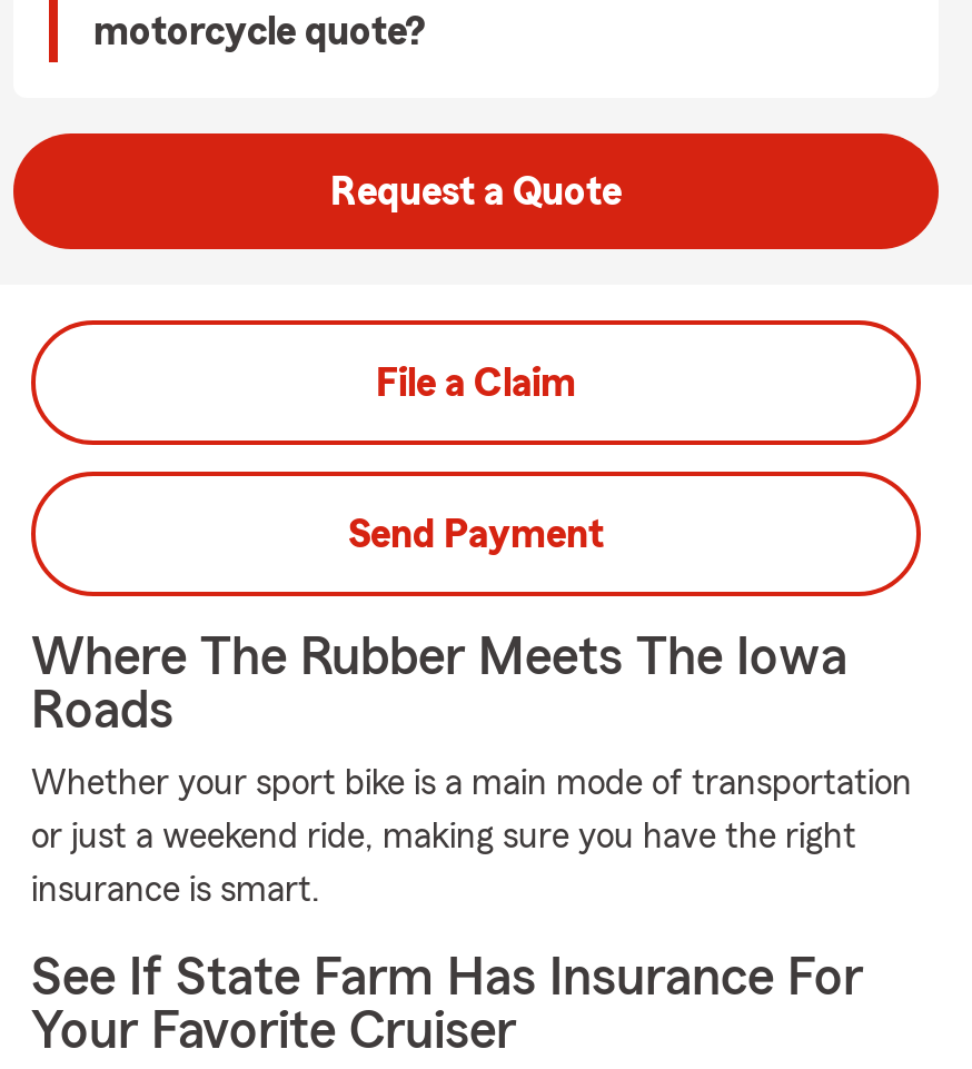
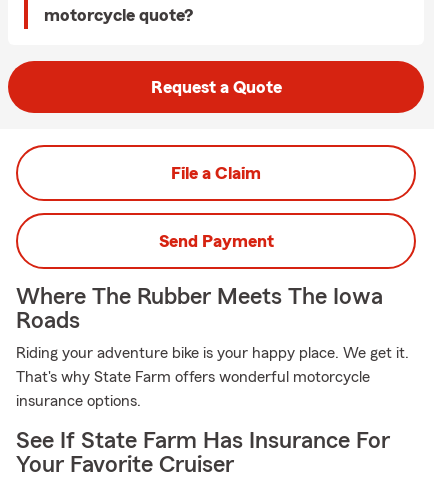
- Whether your sport bike is a main mode of transportation
+ Riding your adventure bike is your happy place. We get it.

- or just a weekend ride, making sure you have the right
+ That's why State Farm offers wonderful motorcycle

- insurance is smart.
+ insurance options.
